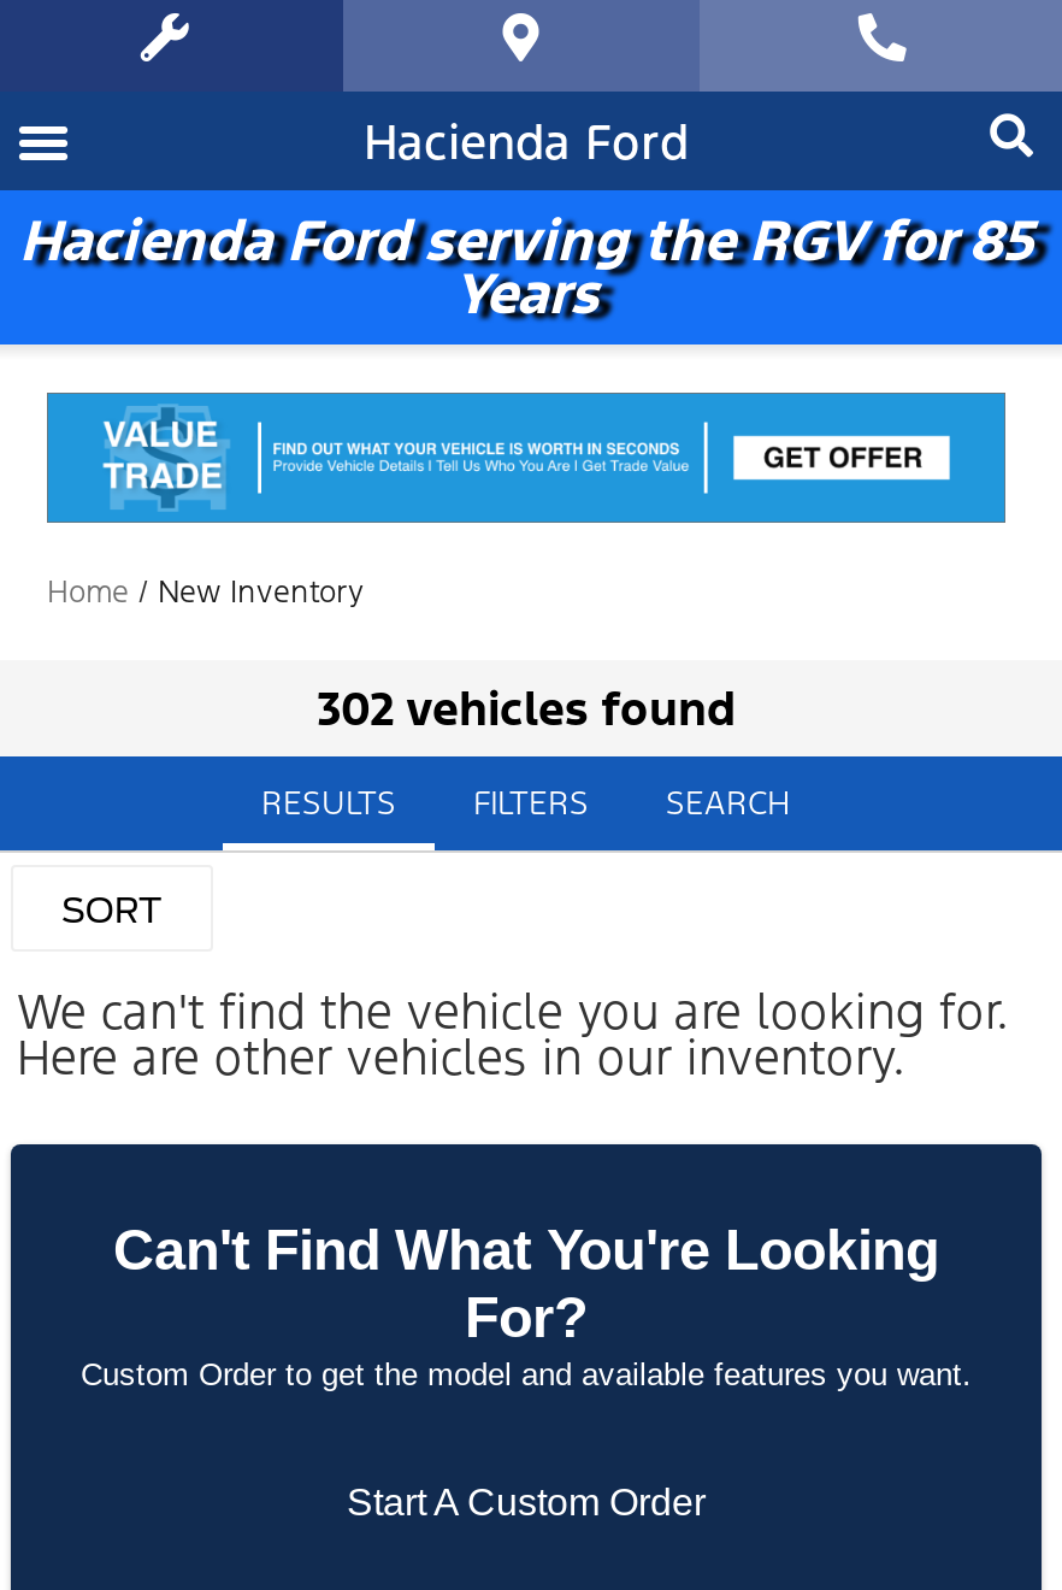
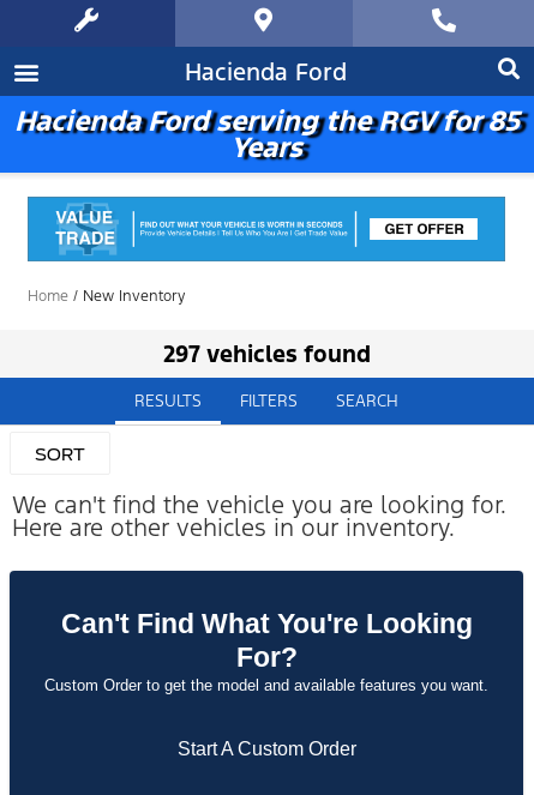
- 302 vehicles found
+ 297 vehicles found
